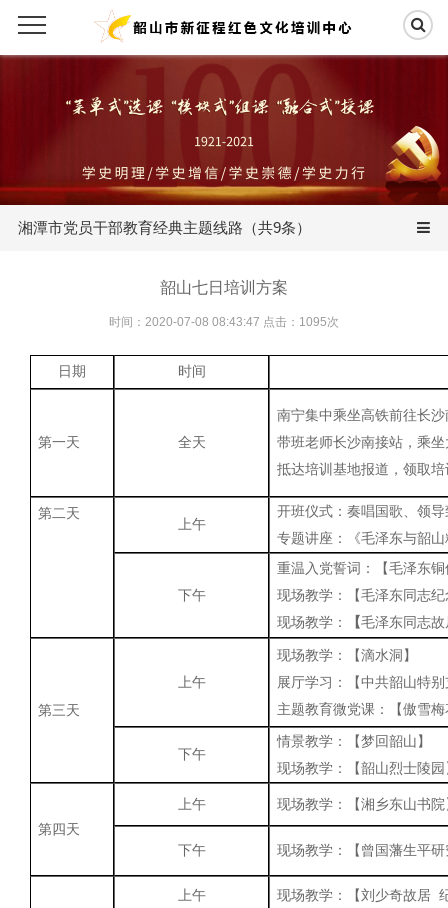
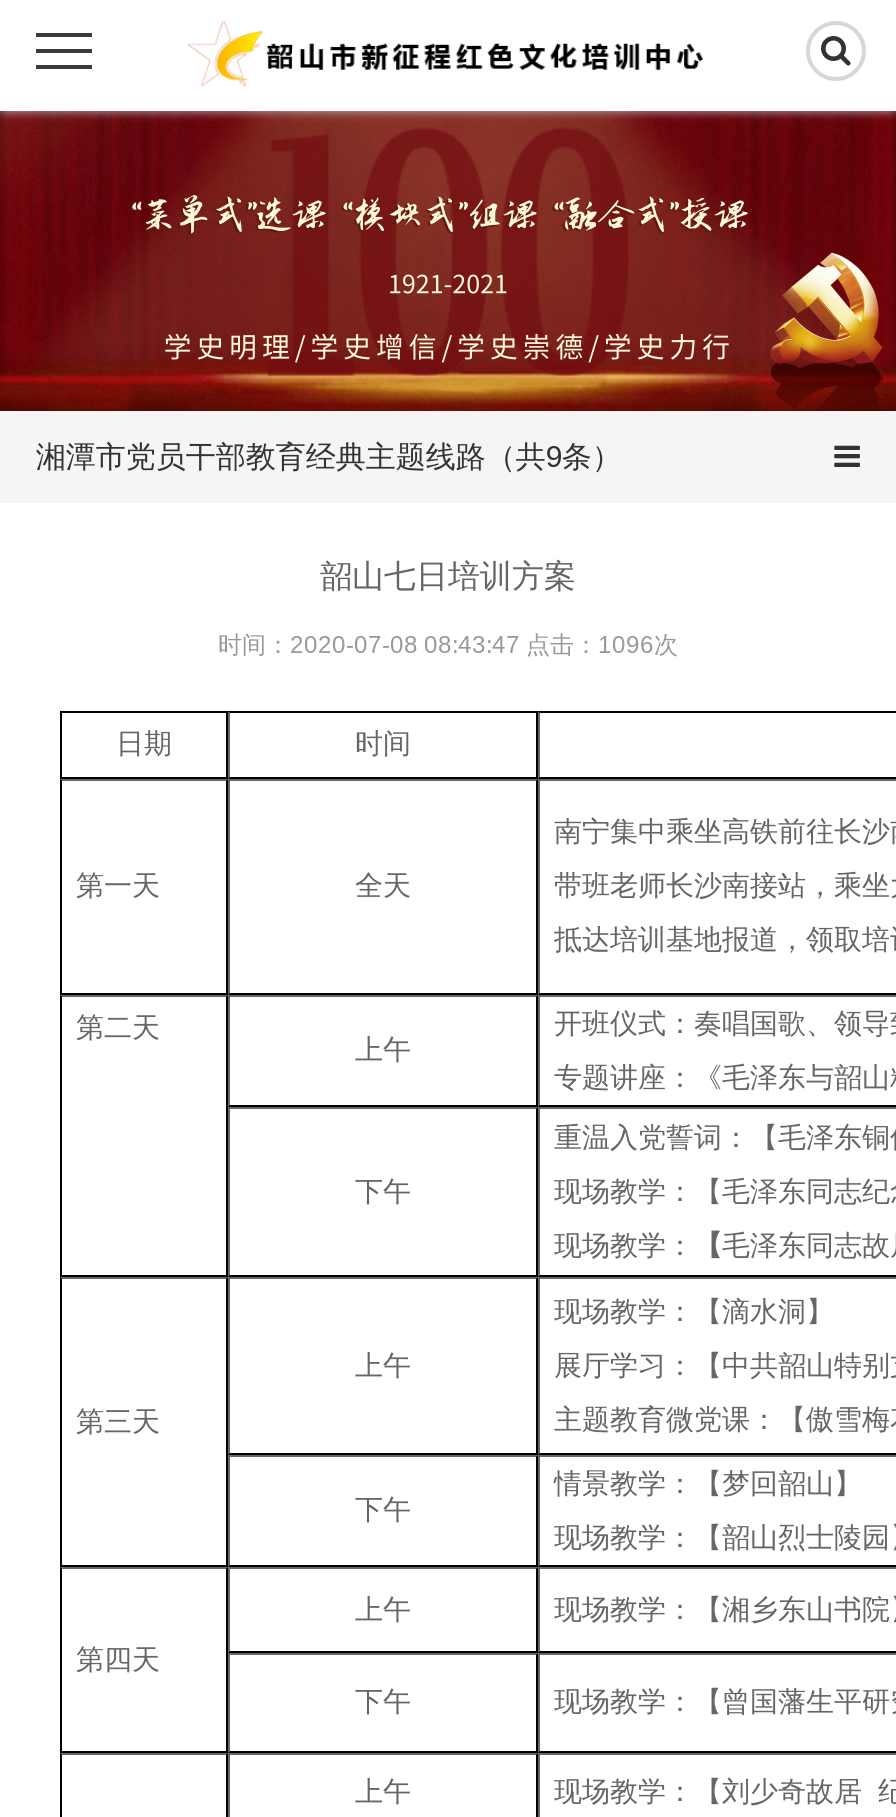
- 时间：2020-07-08 08:43:47 点击：1095次
+ 时间：2020-07-08 08:43:47 点击：1096次
